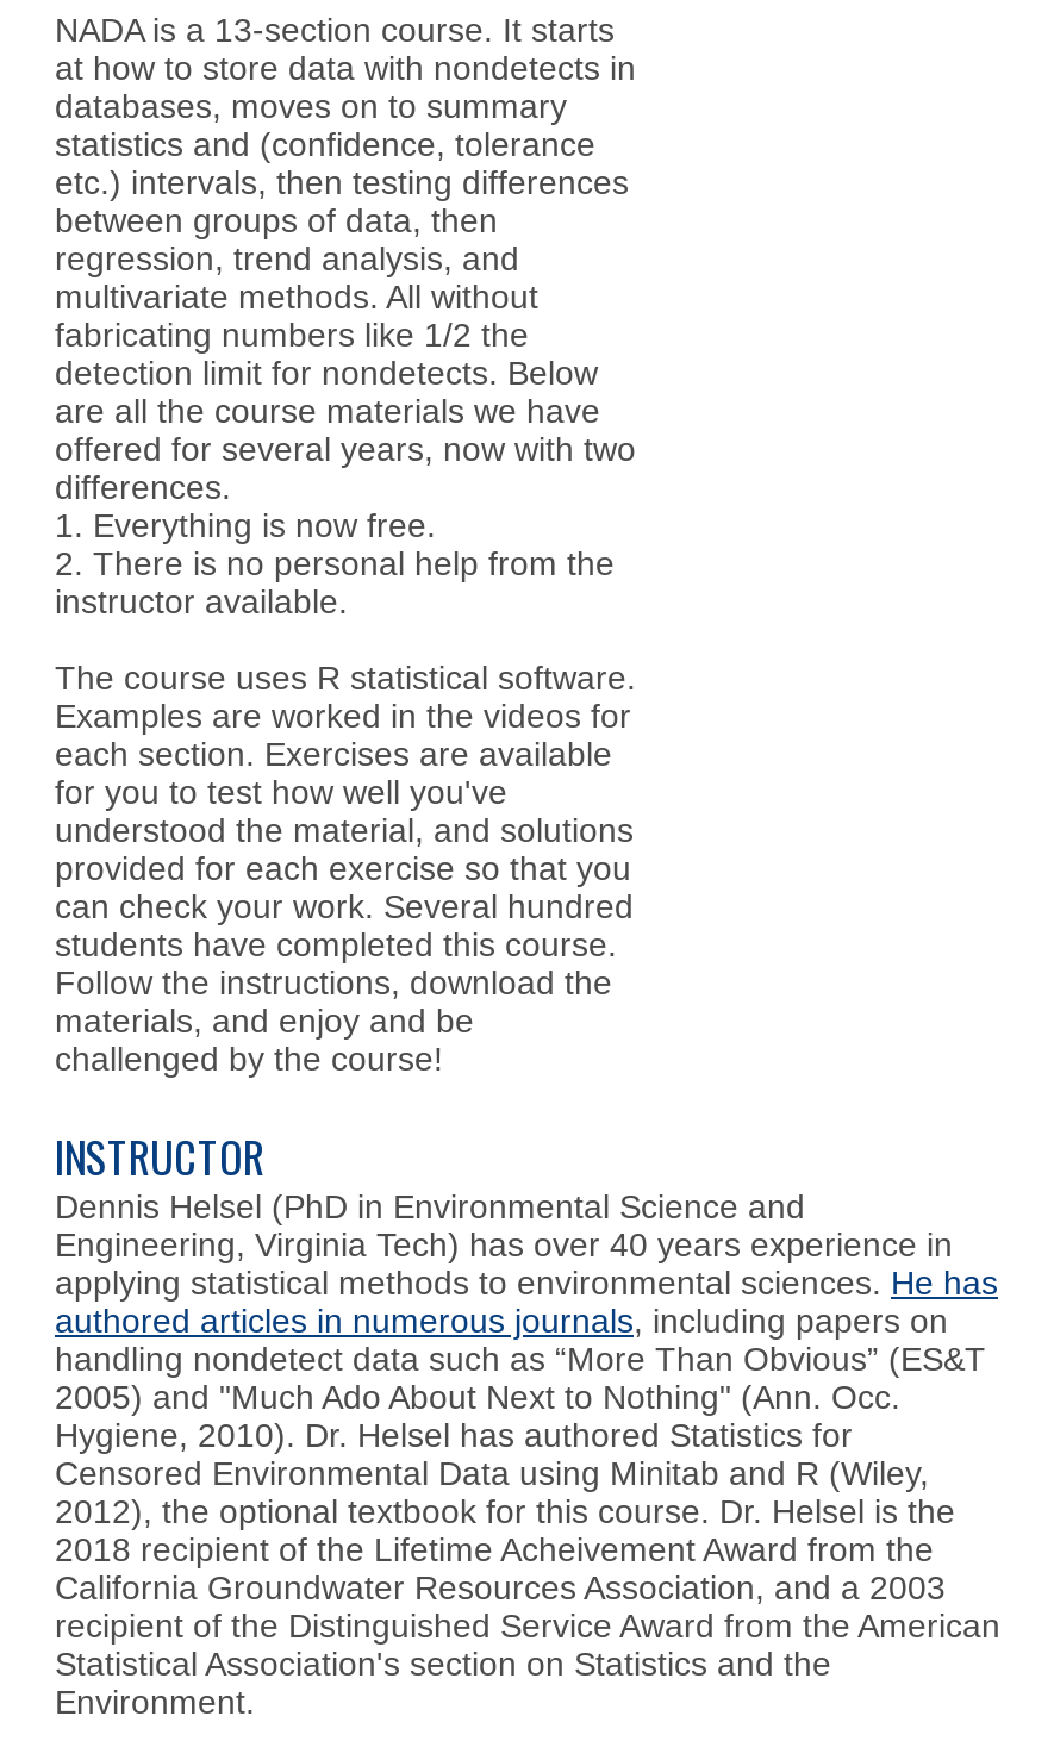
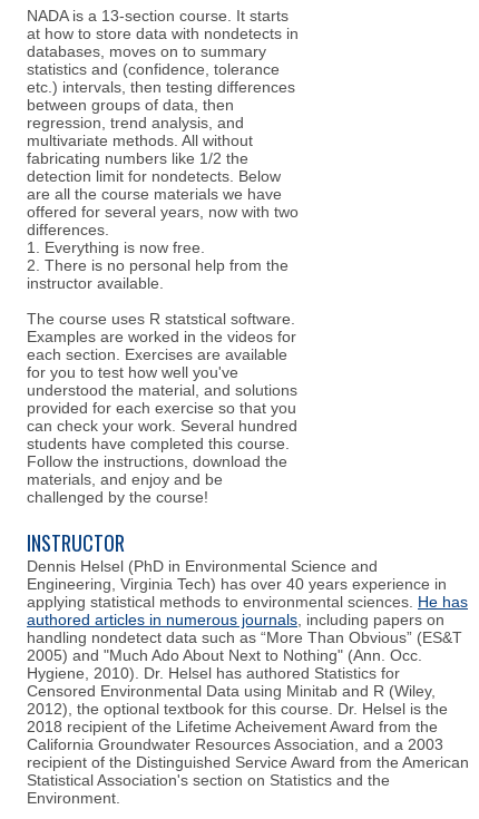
- The course uses R statistical software.
+ The course uses R statstical software.
